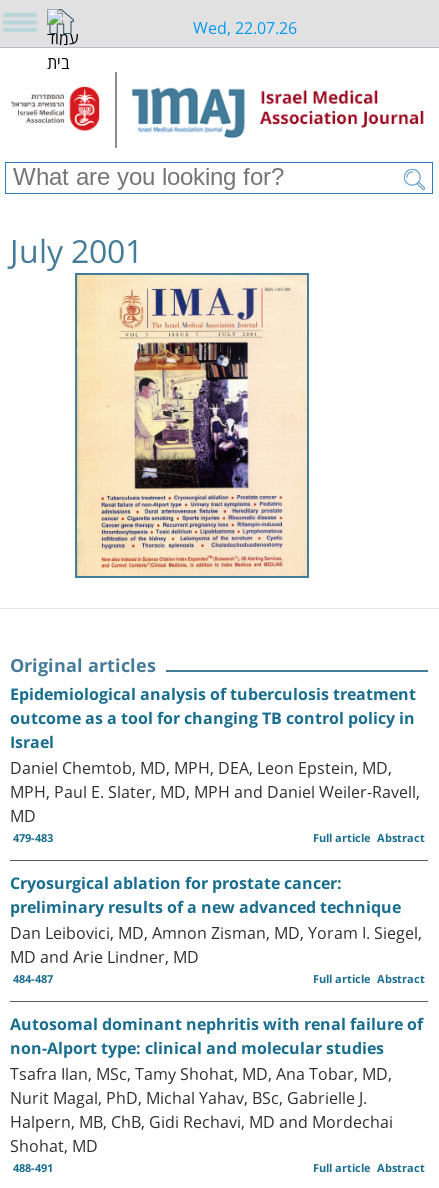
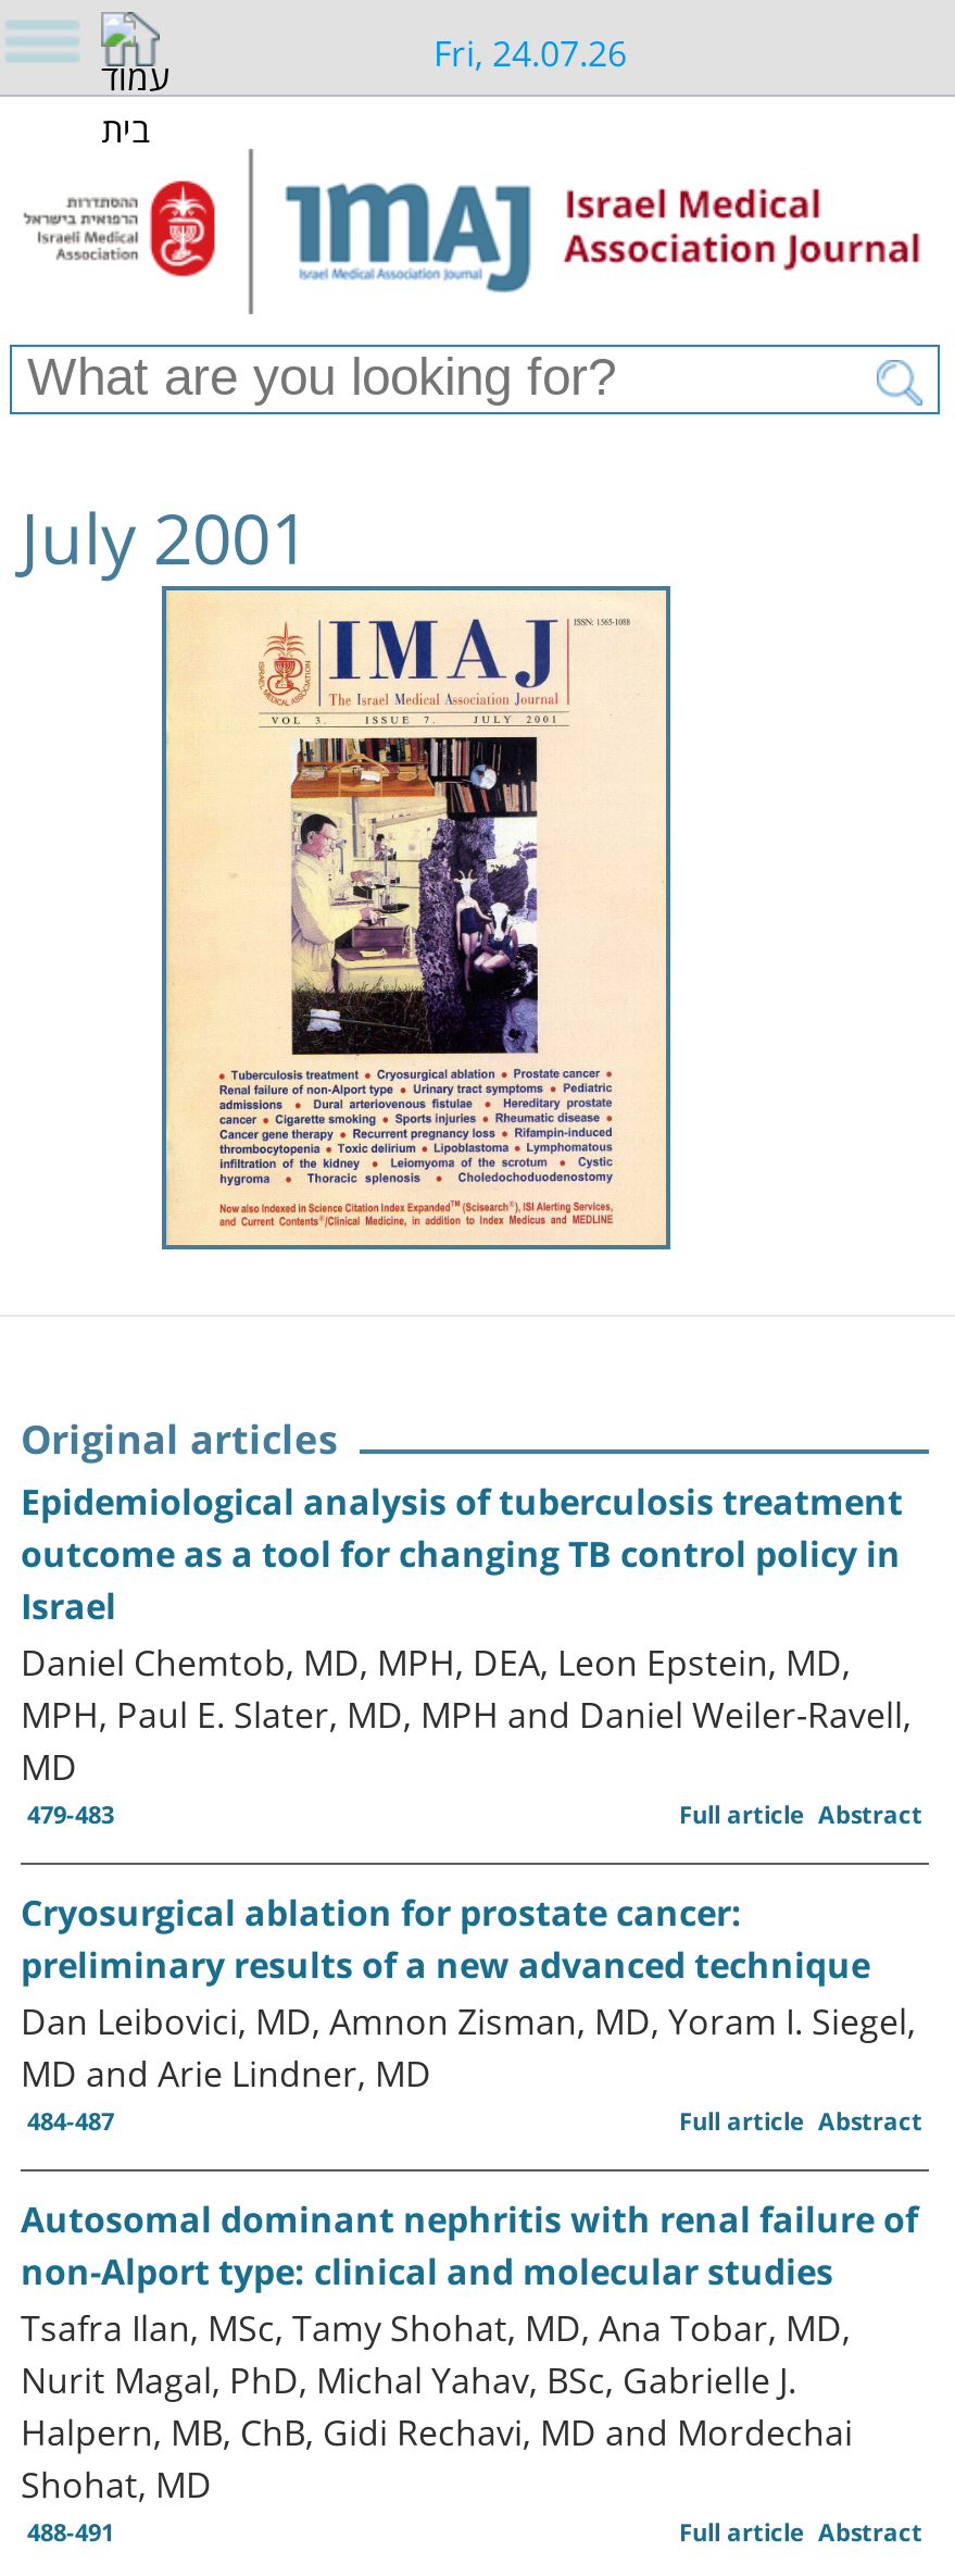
- Wed, 22.07.26
+ Fri, 24.07.26
